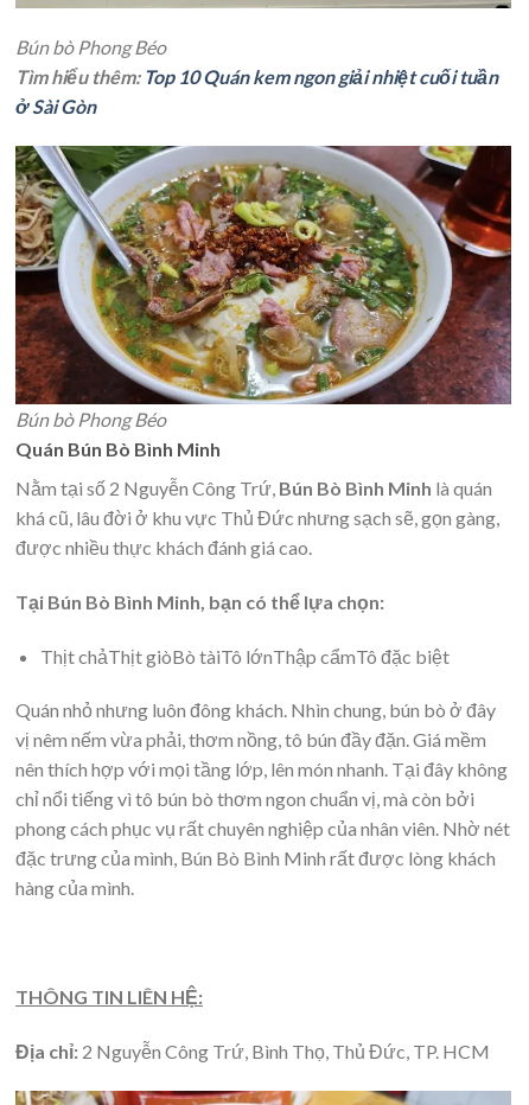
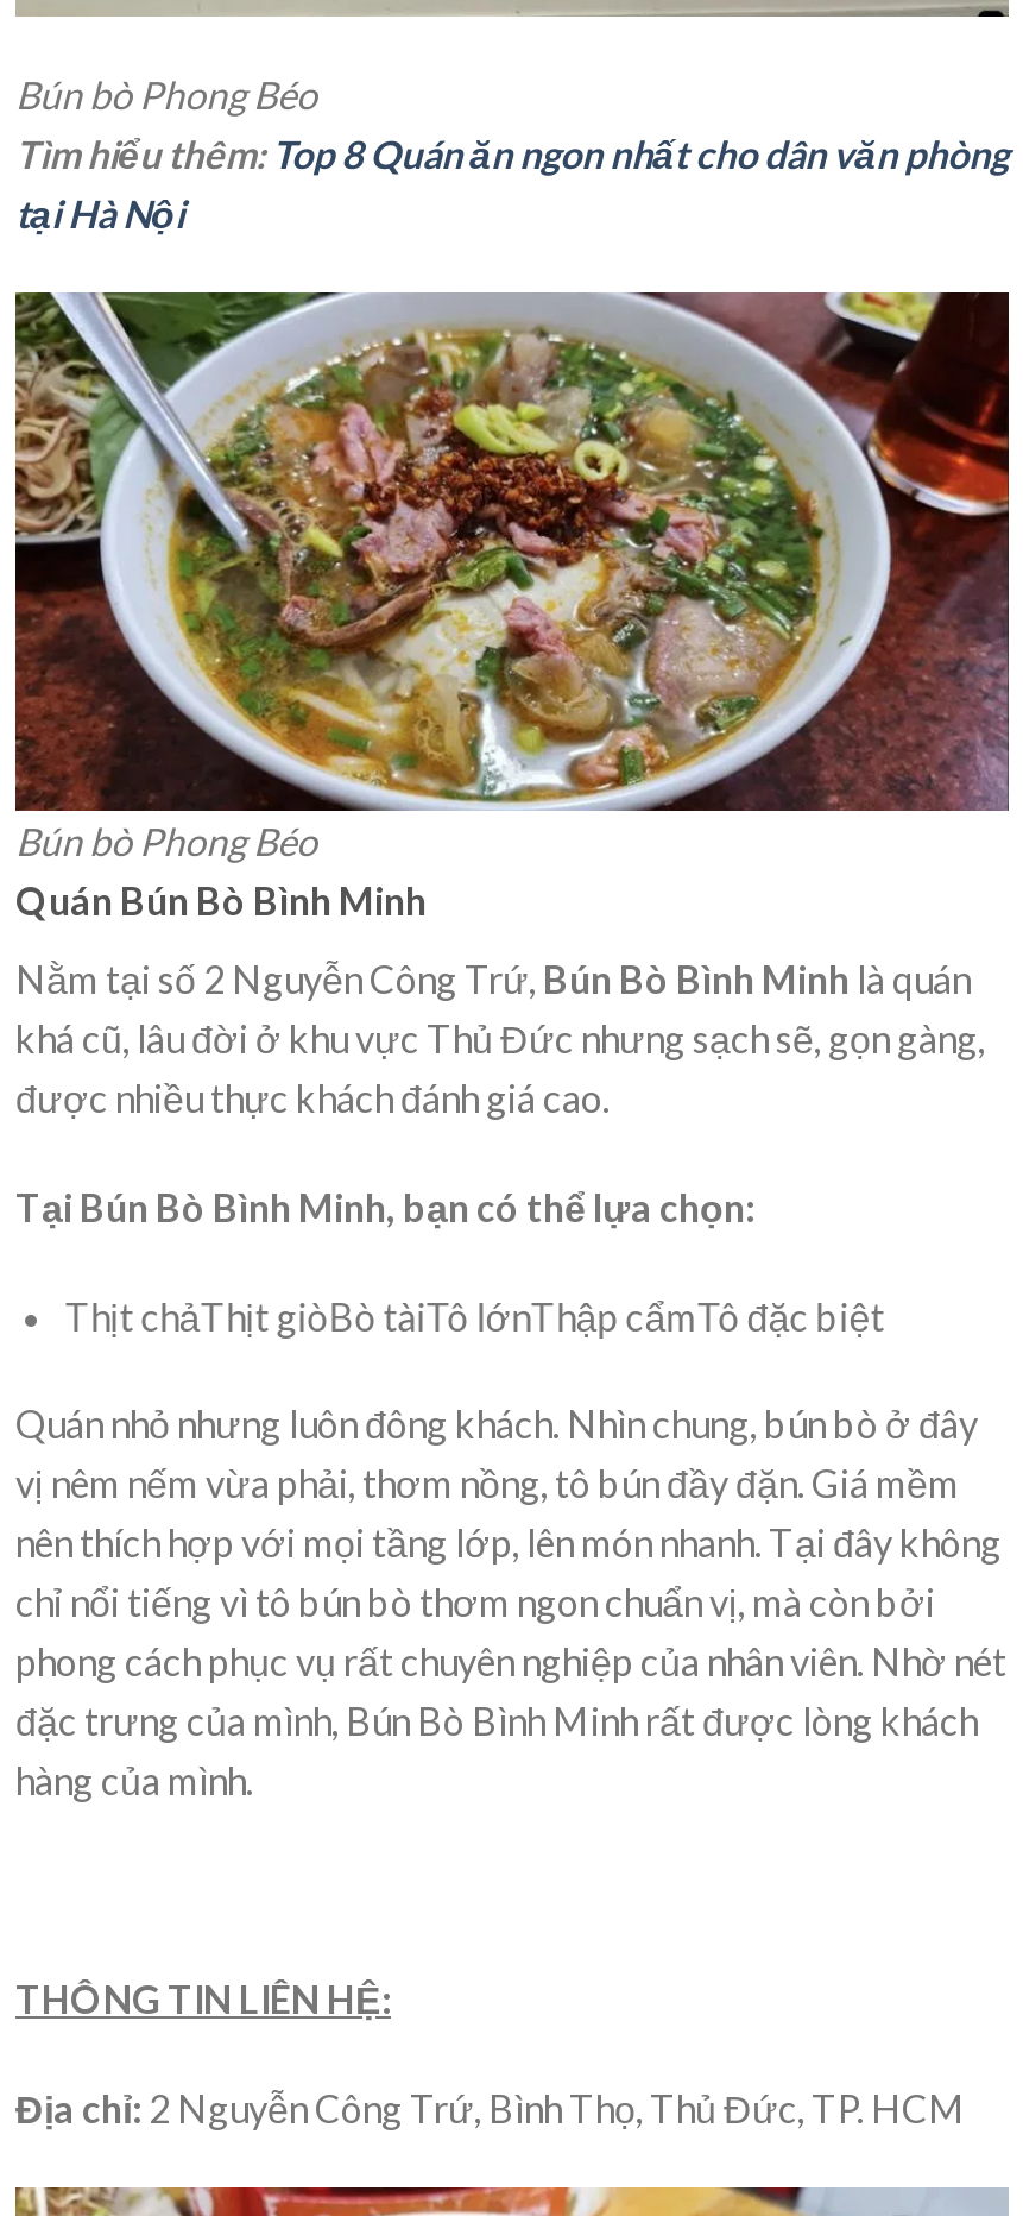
- Tìm hiểu thêm: Top 10 Quán kem ngon giải nhiệt cuối tuần
- ở Sài Gòn
+ Tìm hiểu thêm: Top 8 Quán ăn ngon nhất cho dân văn phòng
+ tại Hà Nội
